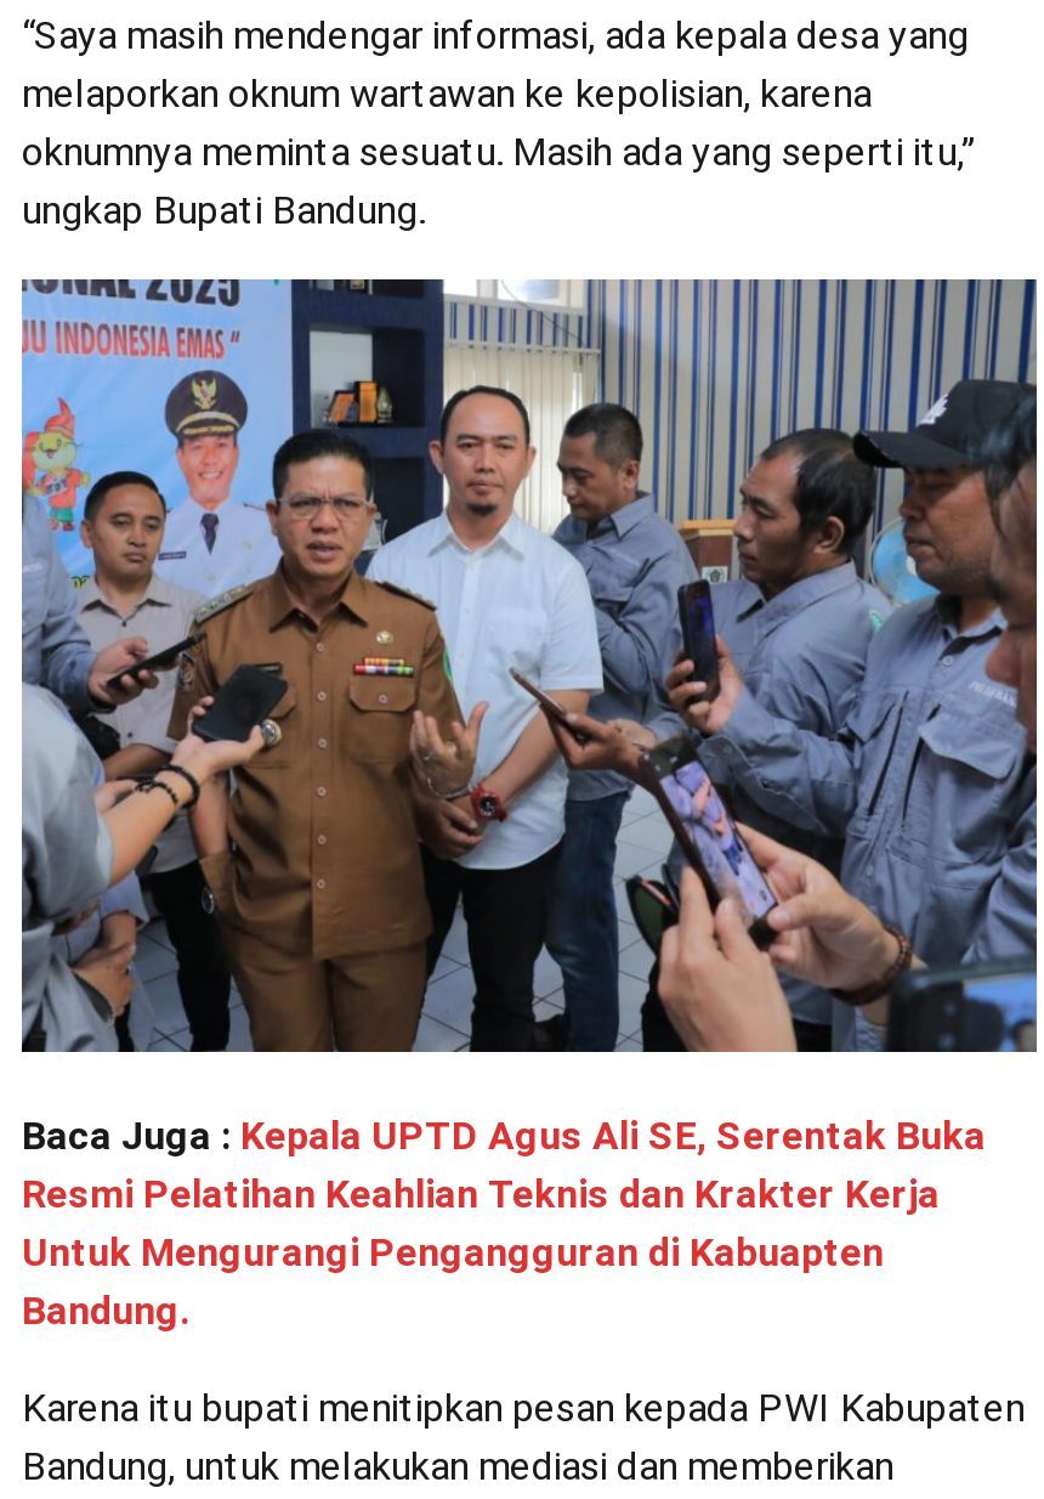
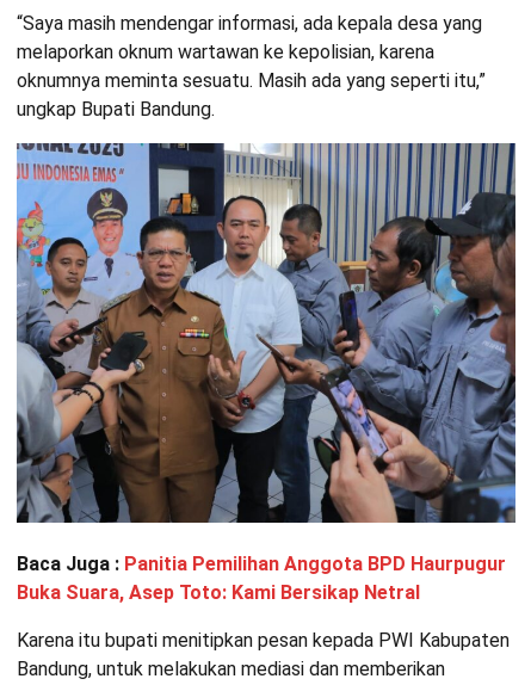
- Baca Juga : Kepala UPTD Agus Ali SE, Serentak Buka
- Resmi Pelatihan Keahlian Teknis dan Krakter Kerja
- Untuk Mengurangi Pengangguran di Kabuapten
- Bandung.
+ Baca Juga : Panitia Pemilihan Anggota BPD Haurpugur
+ Buka Suara, Asep Toto: Kami Bersikap Netral
